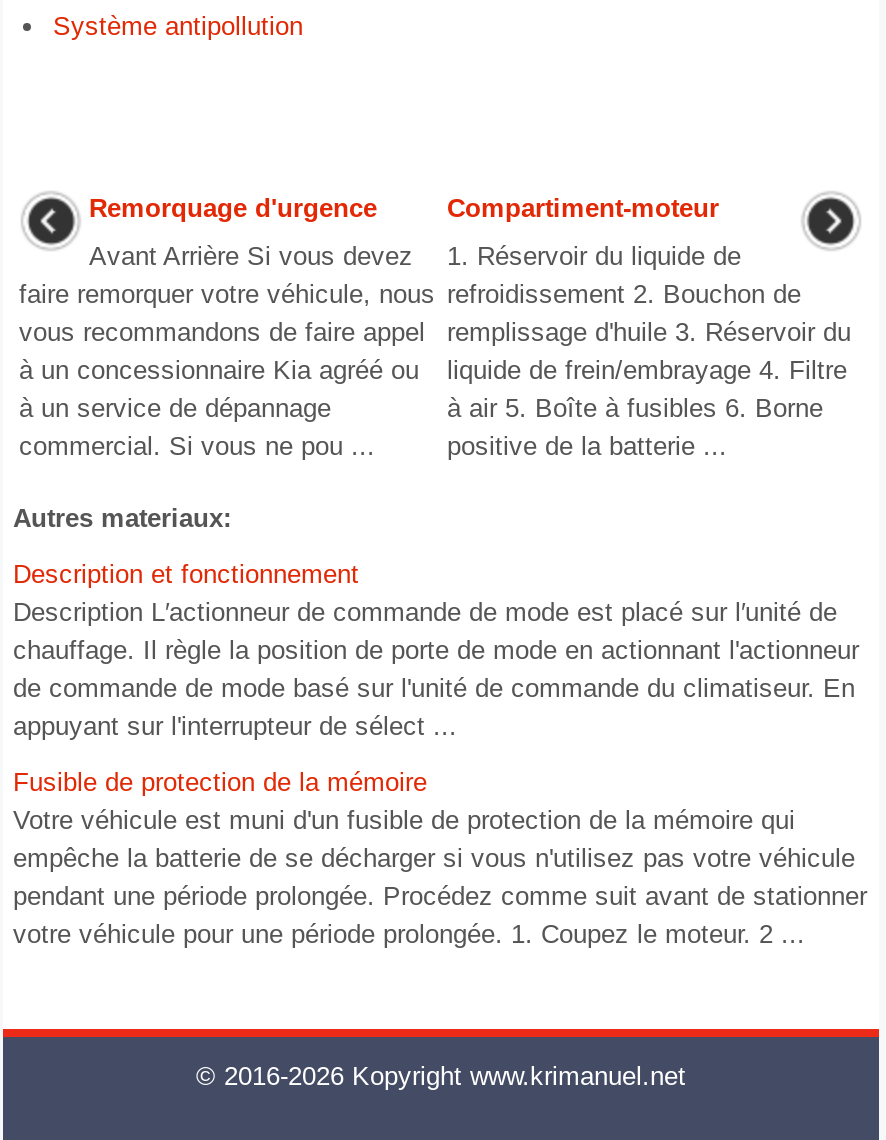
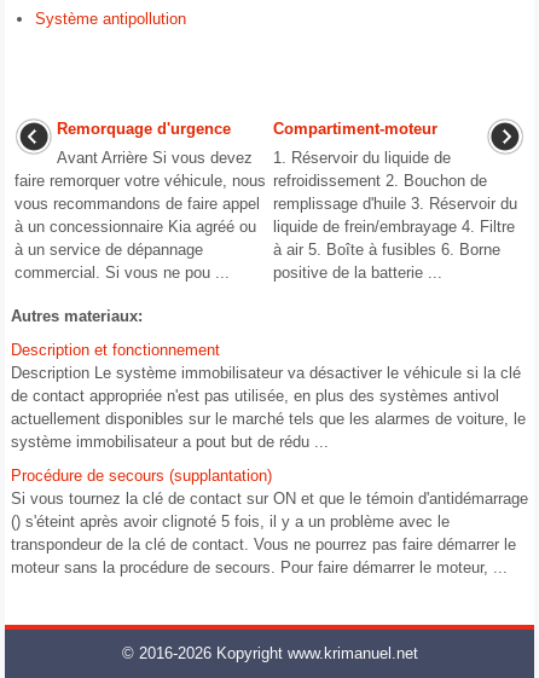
- Description L′actionneur de commande de mode est placé sur l′unité de
- chauffage. Il règle la position de porte de mode en actionnant l'actionneur
- de commande de mode basé sur l'unité de commande du climatiseur. En
- appuyant sur l'interrupteur de sélect ...
+ Description Le système immobilisateur va désactiver le véhicule si la clé
+ de contact appropriée n'est pas utilisée, en plus des systèmes antivol
+ actuellement disponibles sur le marché tels que les alarmes de voiture, le
+ système immobilisateur a pout but de rédu ...

- Fusible de protection de la mémoire
- Votre véhicule est muni d'un fusible de protection de la mémoire qui
- empêche la batterie de se décharger si vous n'utilisez pas votre véhicule
- pendant une période prolongée. Procédez comme suit avant de stationner
- votre véhicule pour une période prolongée. 1. Coupez le moteur. 2 ...
+ Procédure de secours (supplantation)
+ Si vous tournez la clé de contact sur ON et que le témoin d'antidémarrage
+ () s'éteint après avoir clignoté 5 fois, il y a un problème avec le
+ transpondeur de la clé de contact. Vous ne pourrez pas faire démarrer le
+ moteur sans la procédure de secours. Pour faire démarrer le moteur, ...
